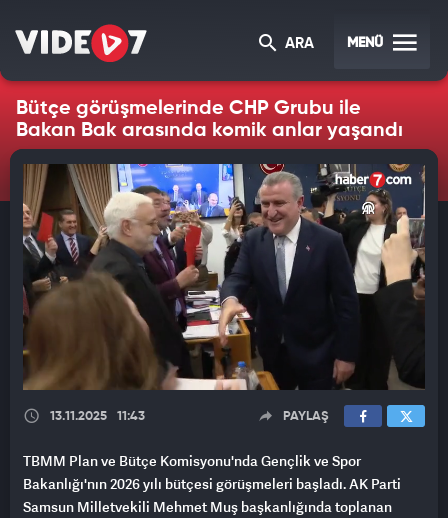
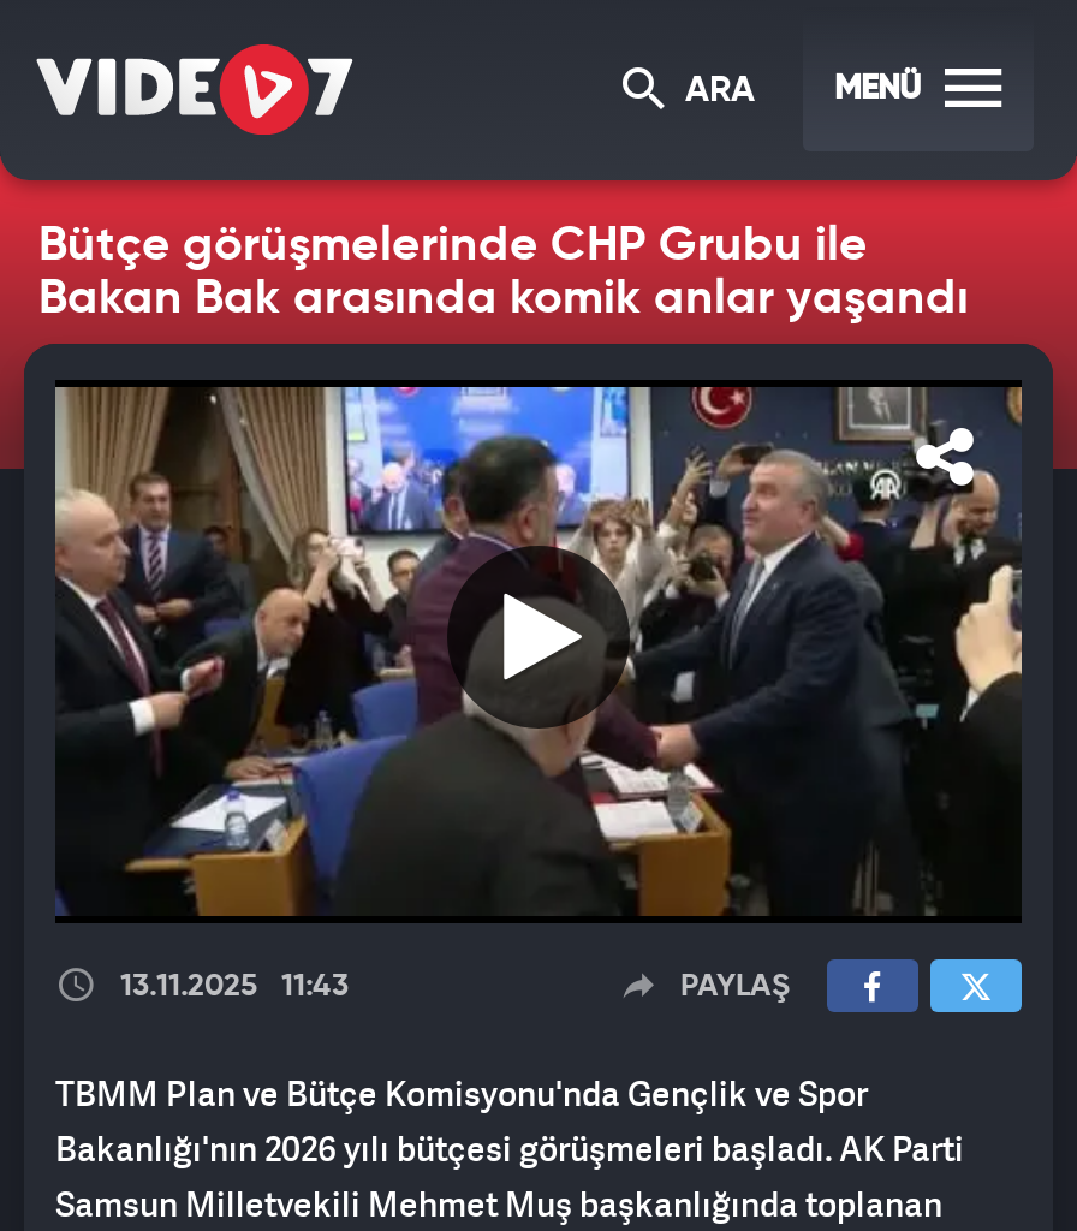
- [image]
+ [image]
